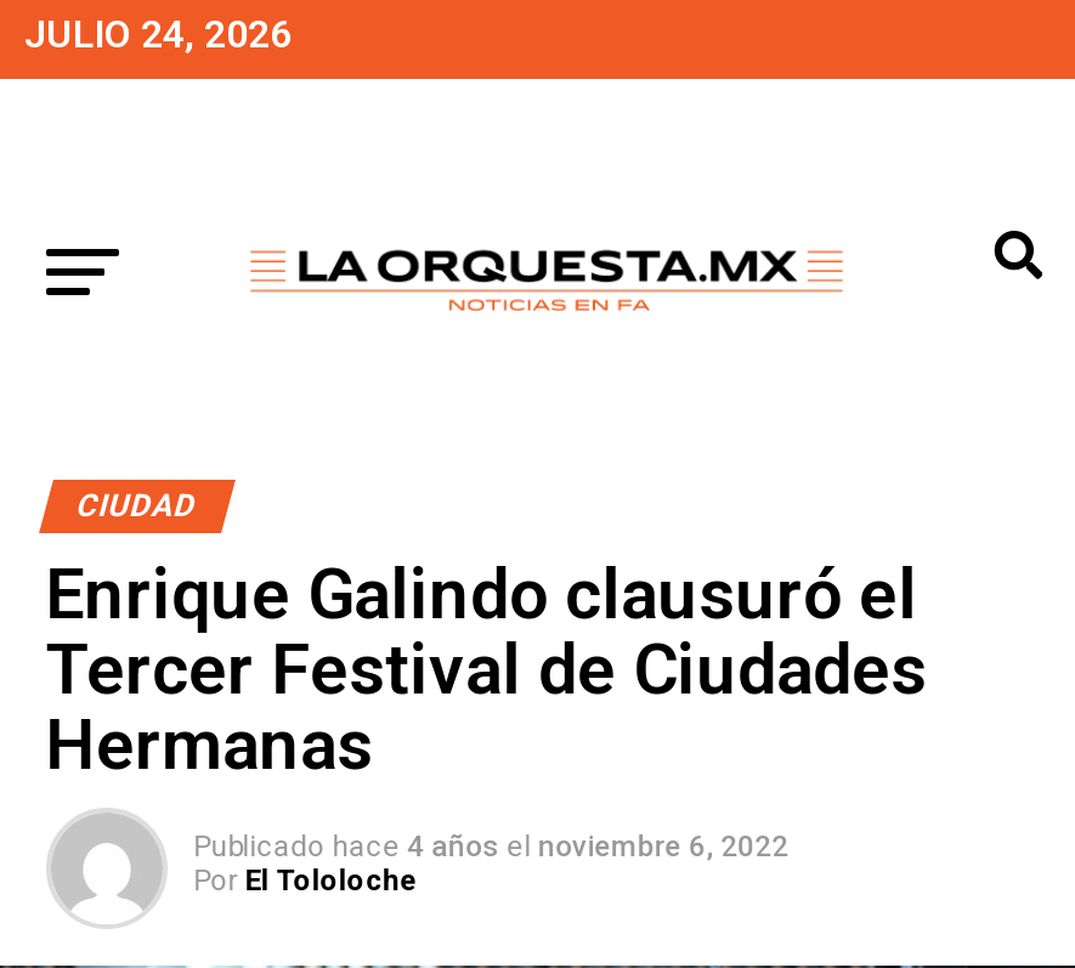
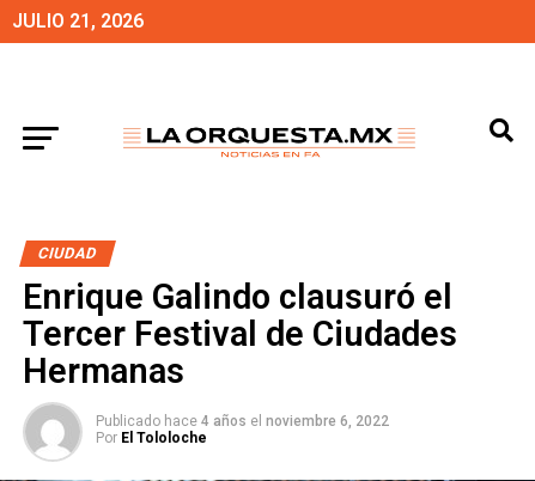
- JULIO 24, 2026
+ JULIO 21, 2026
